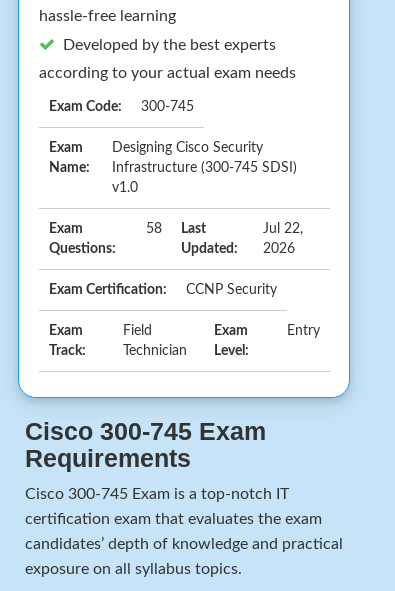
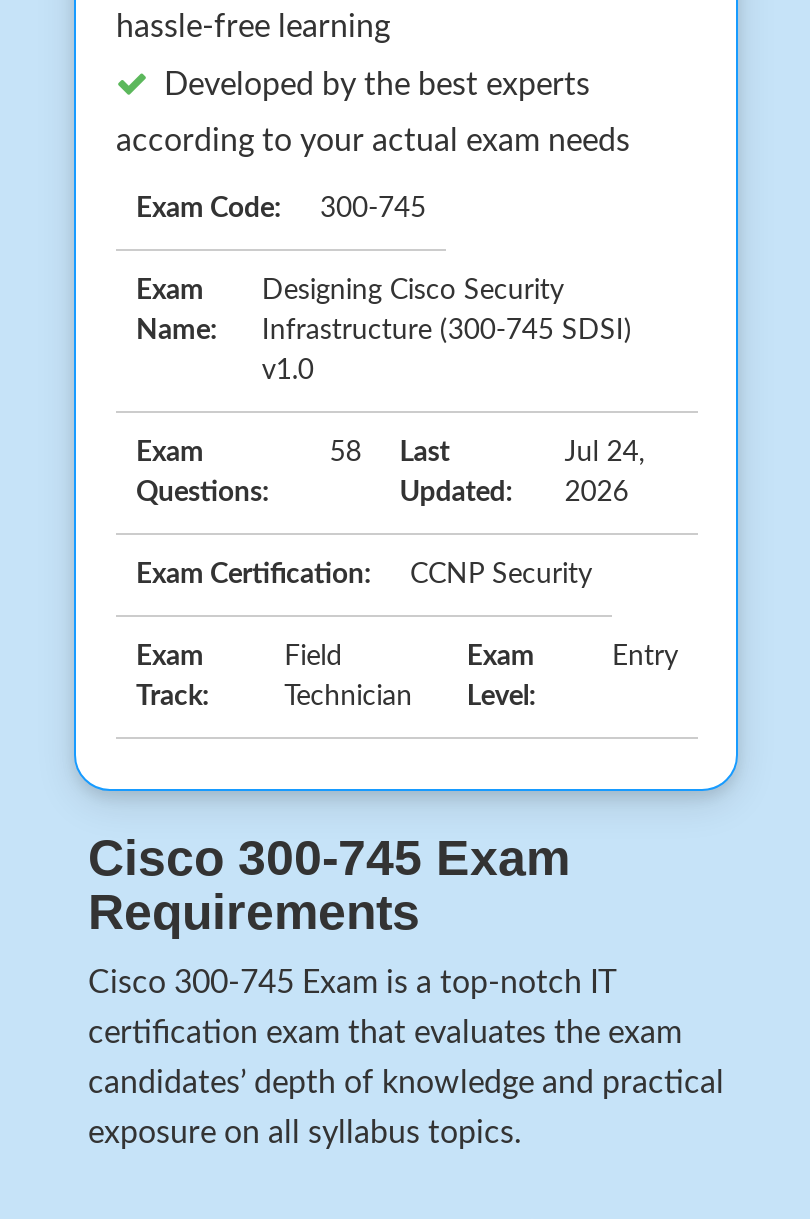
- Jul 22,
+ Jul 24,
